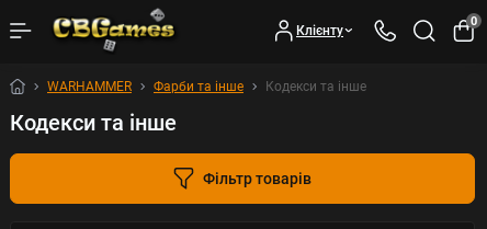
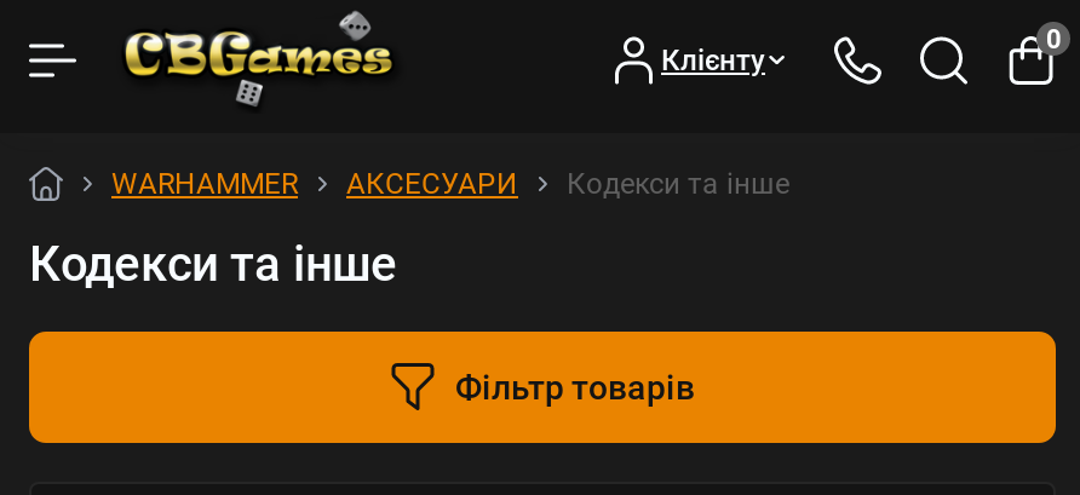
- Фарби та інше
+ АКСЕСУАРИ
